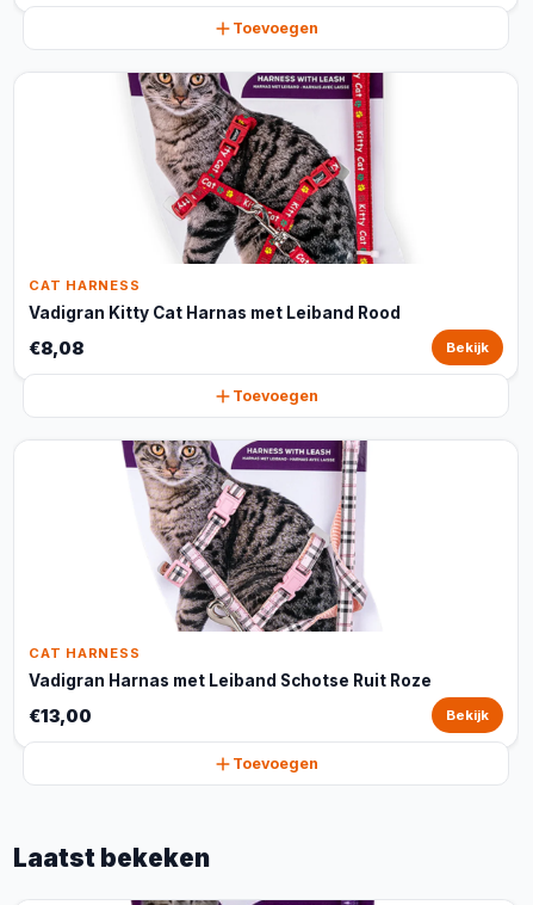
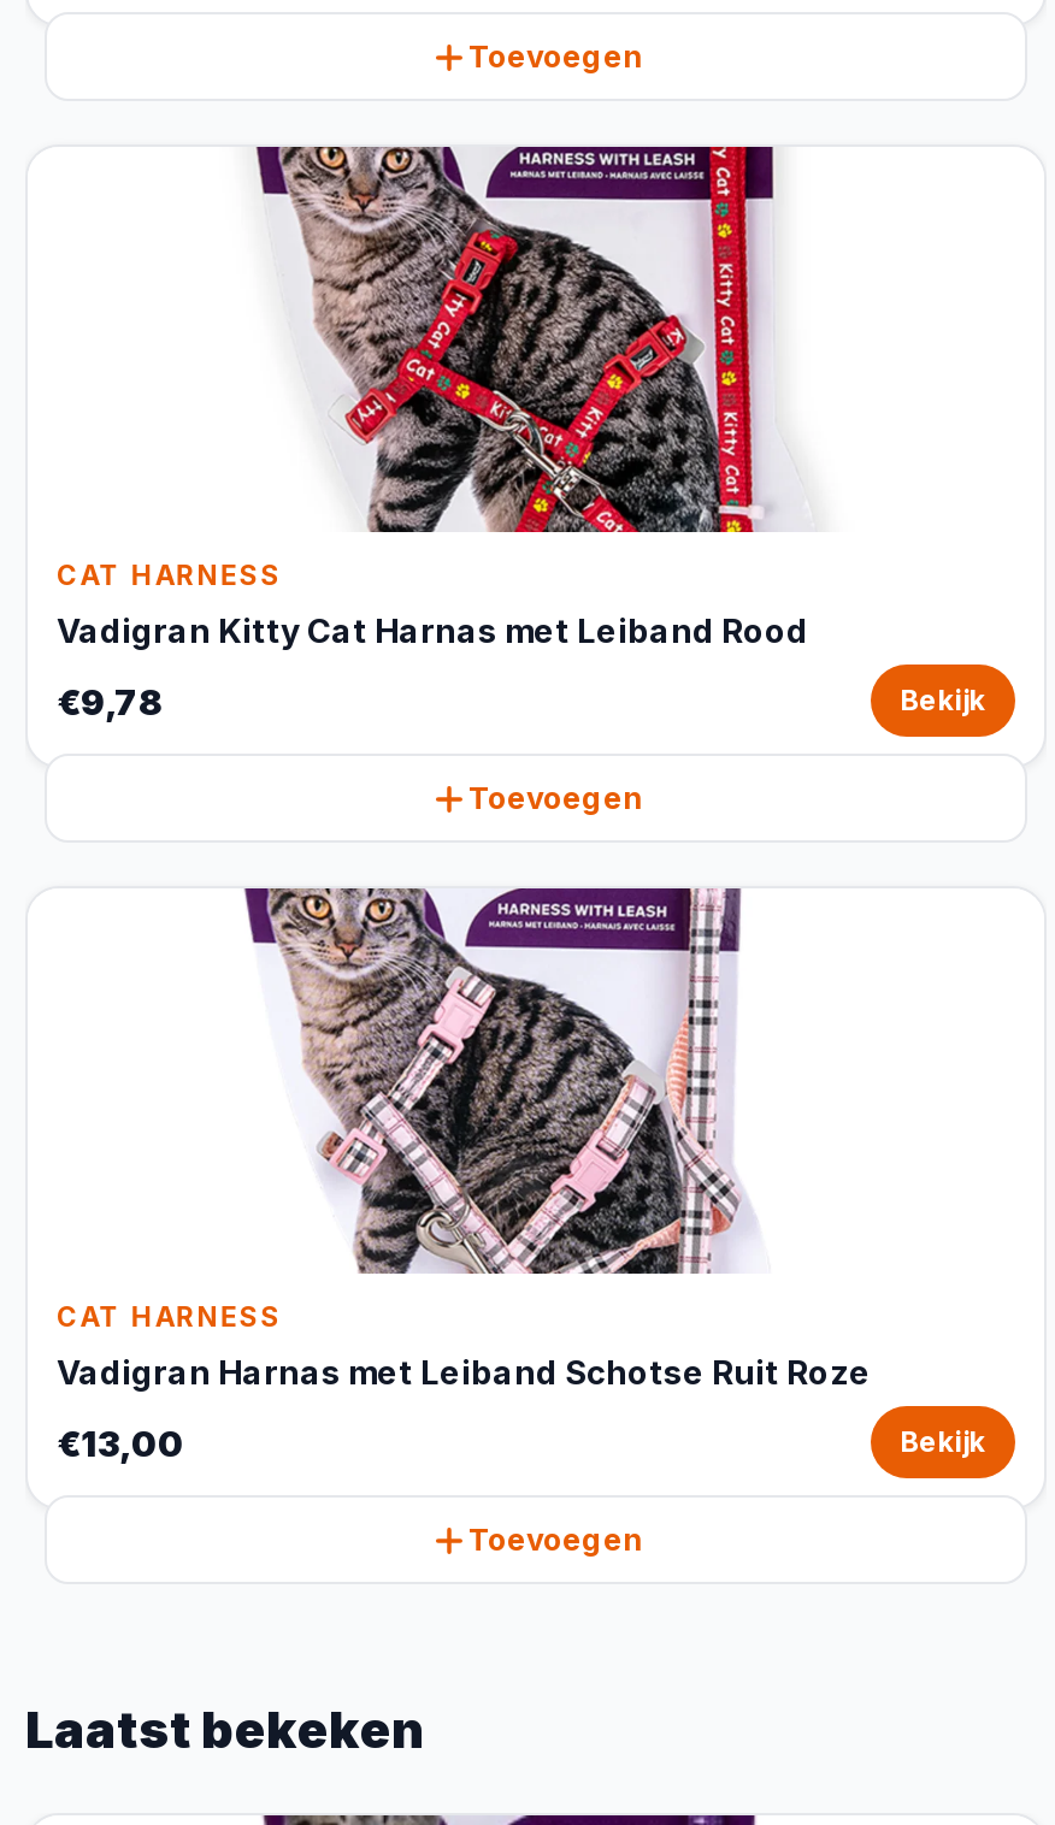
- €8,08
+ €9,78
